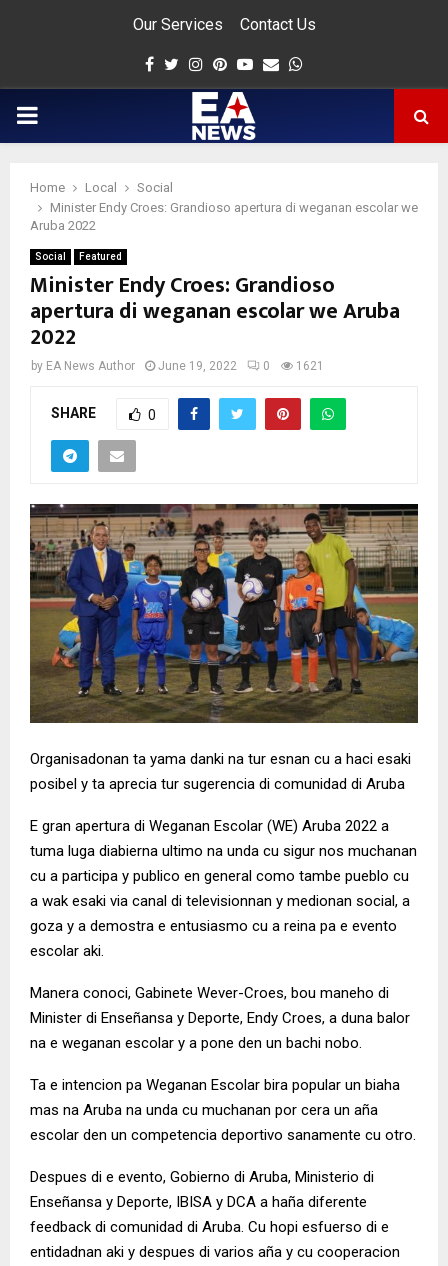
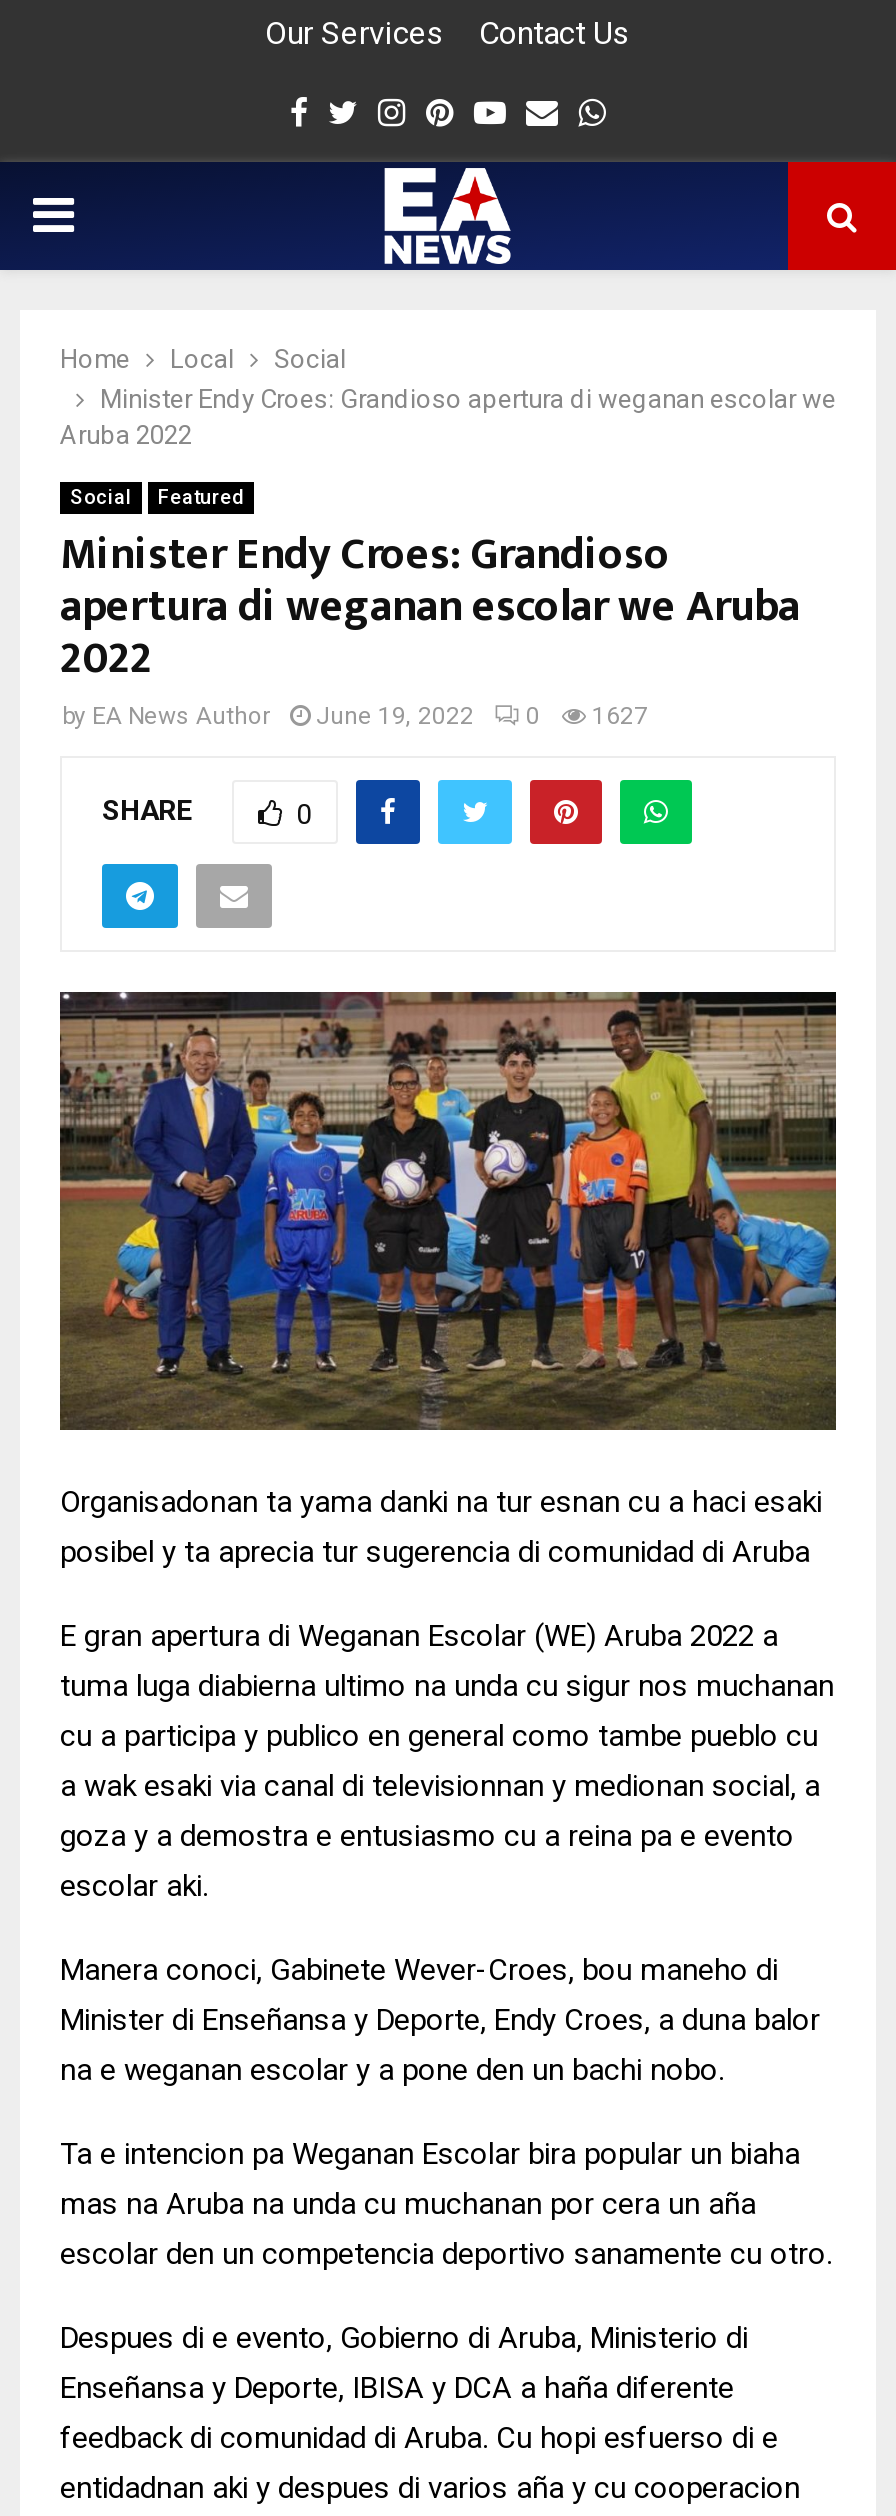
- by EA News Author June 19, 2022 0 1621
+ by EA News Author June 19, 2022 0 1627
